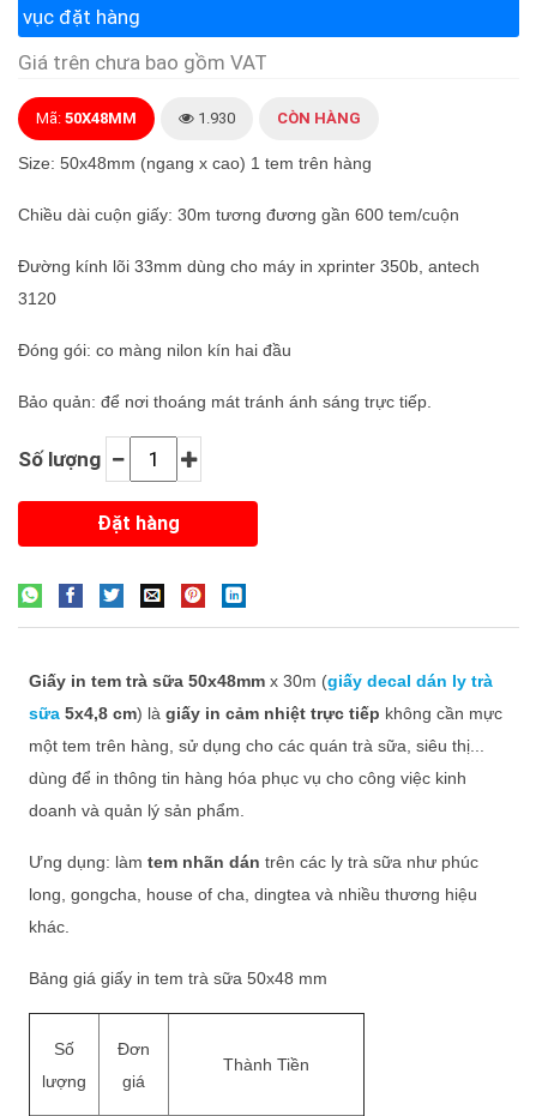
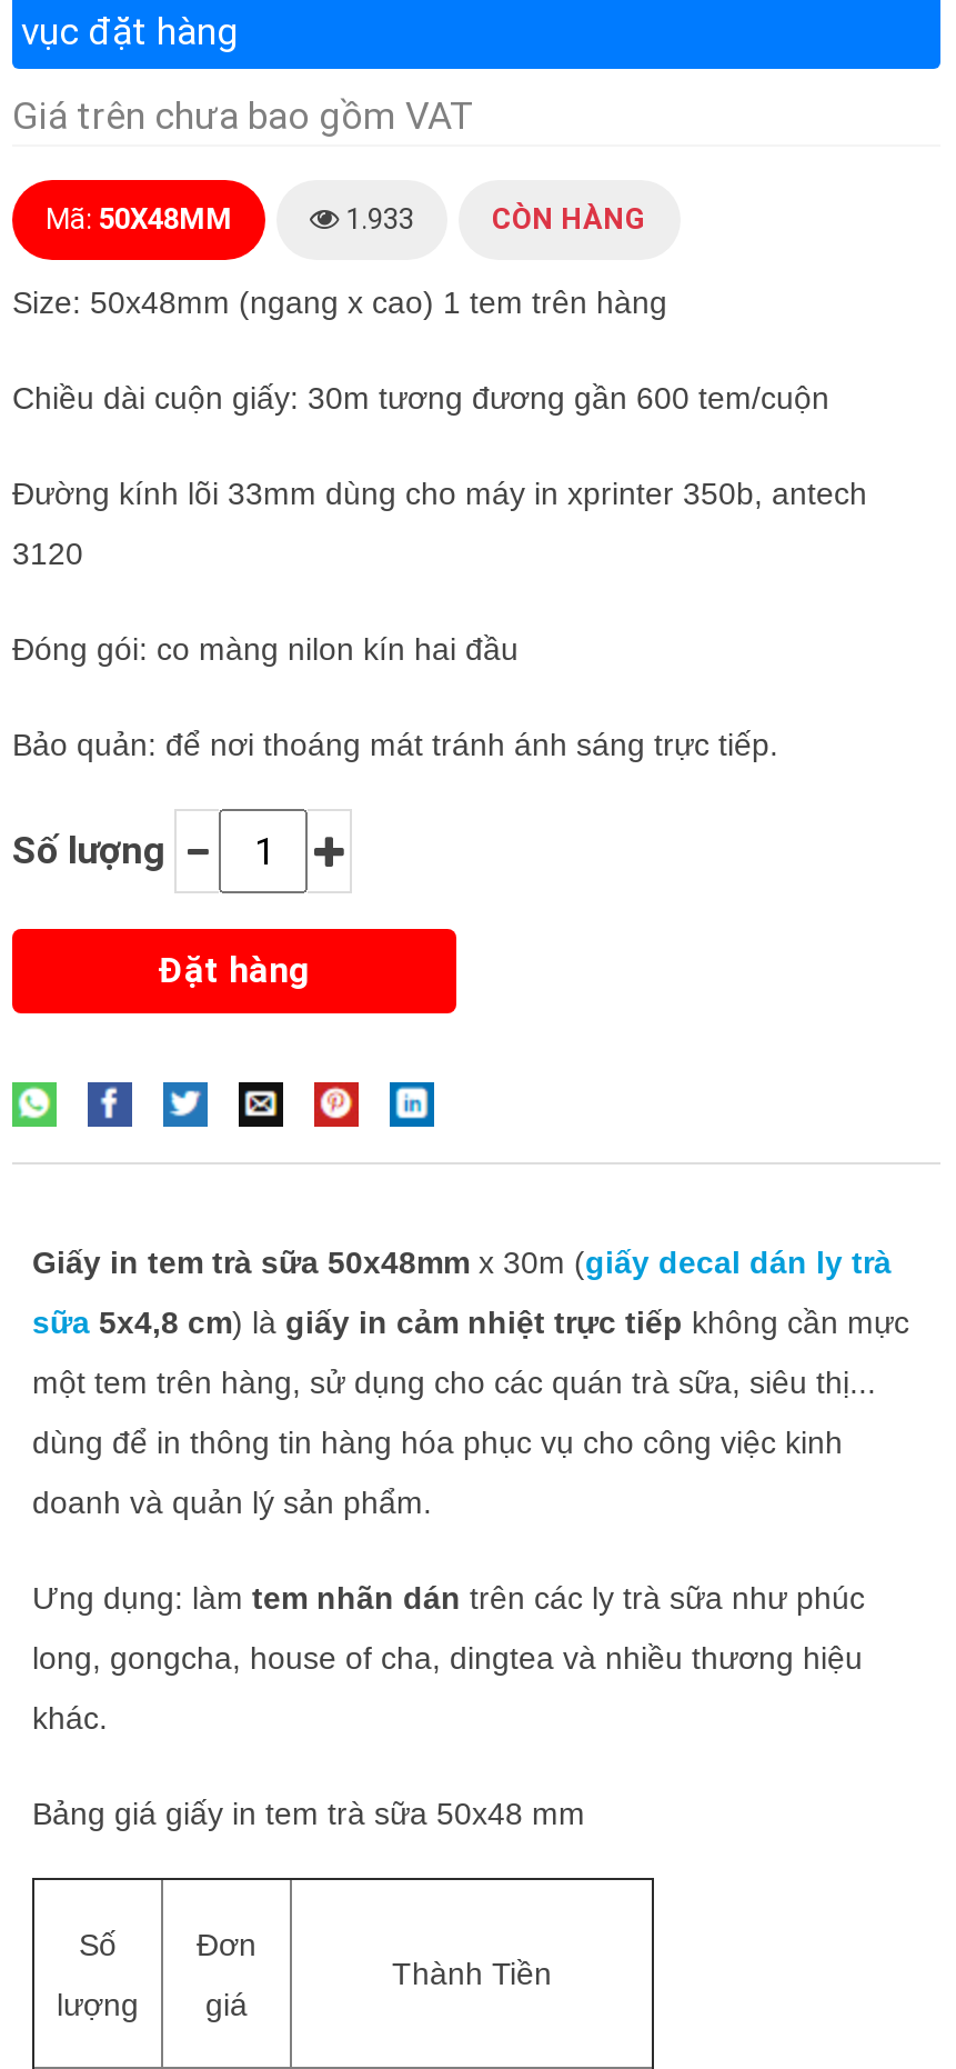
- 1.930
+ 1.933
